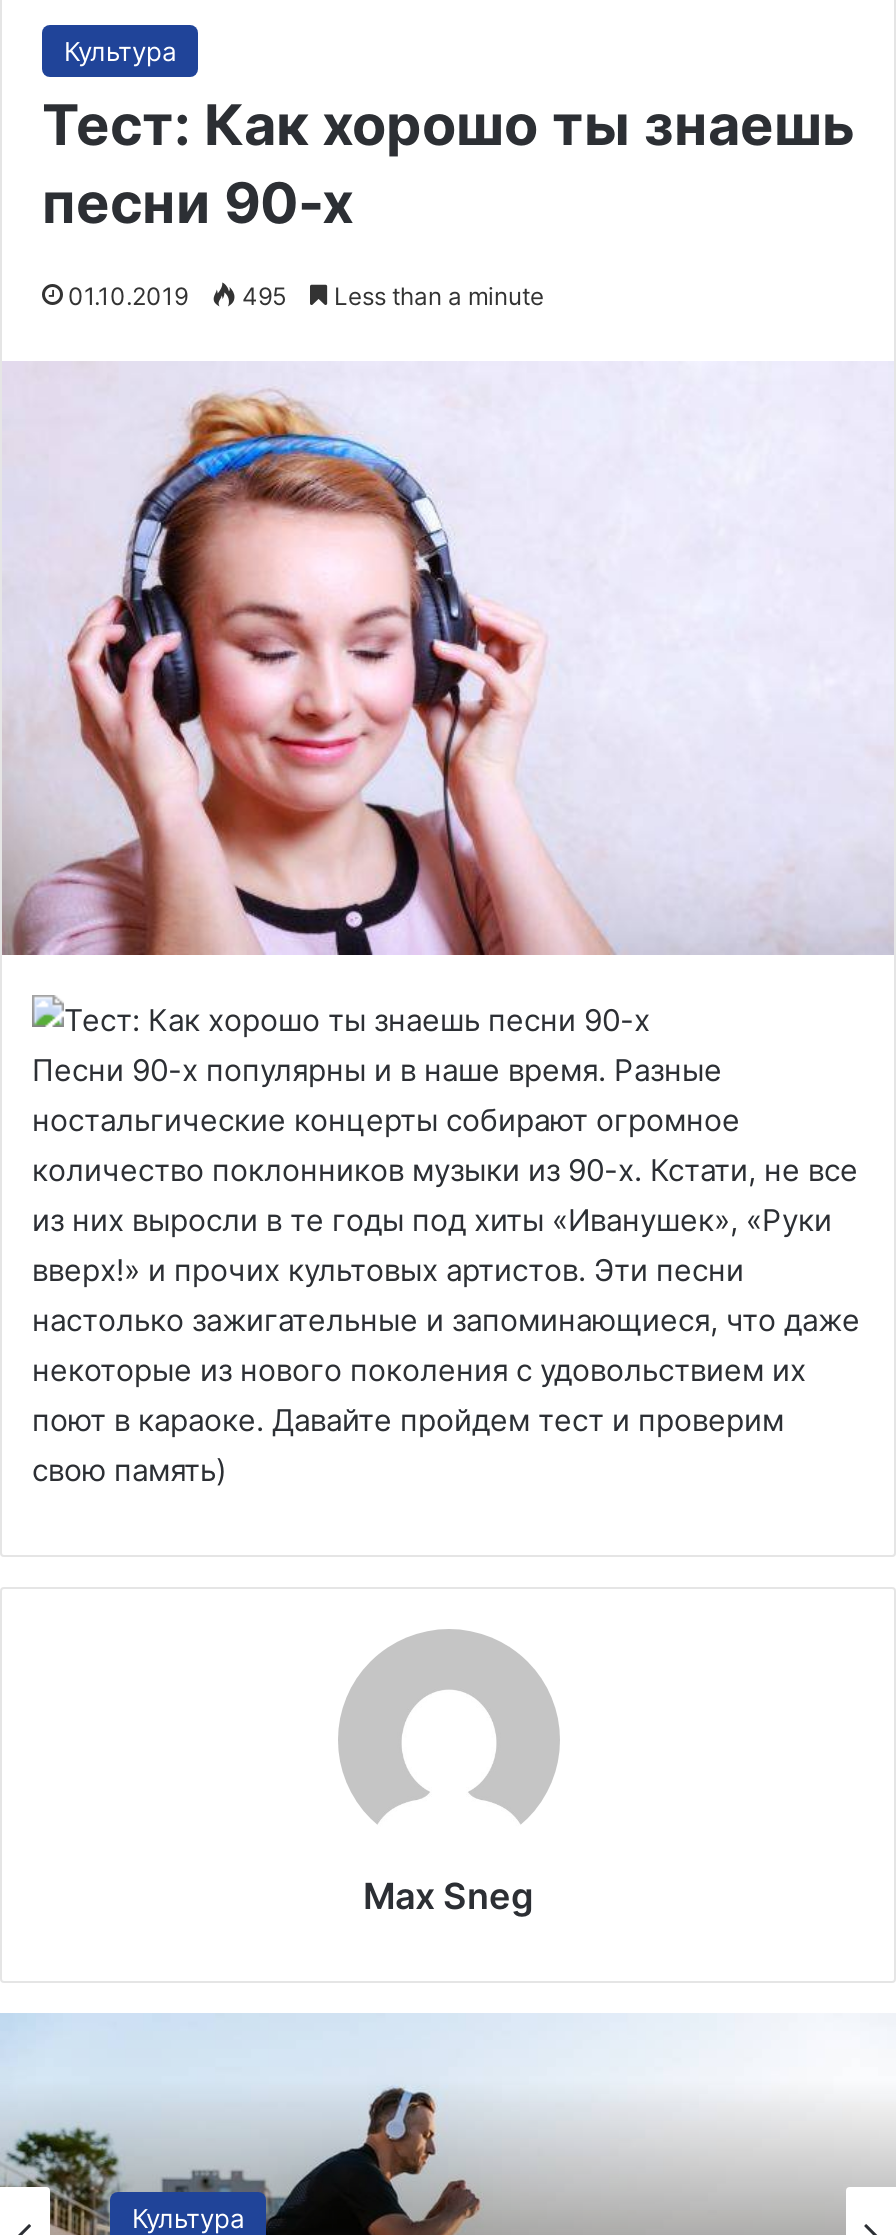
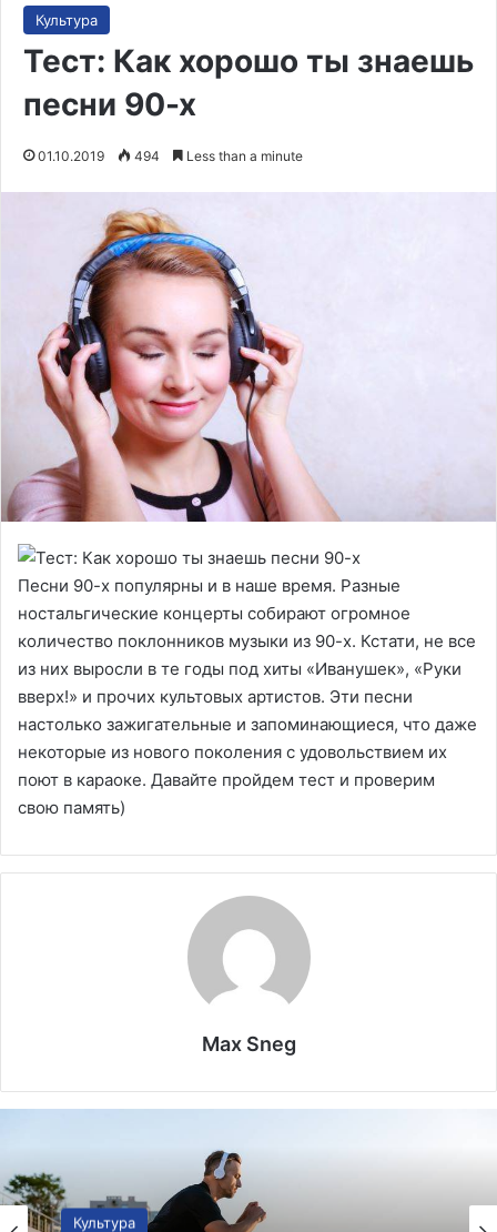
- 01.10.2019 495 Less than a minute
+ 01.10.2019 494 Less than a minute
